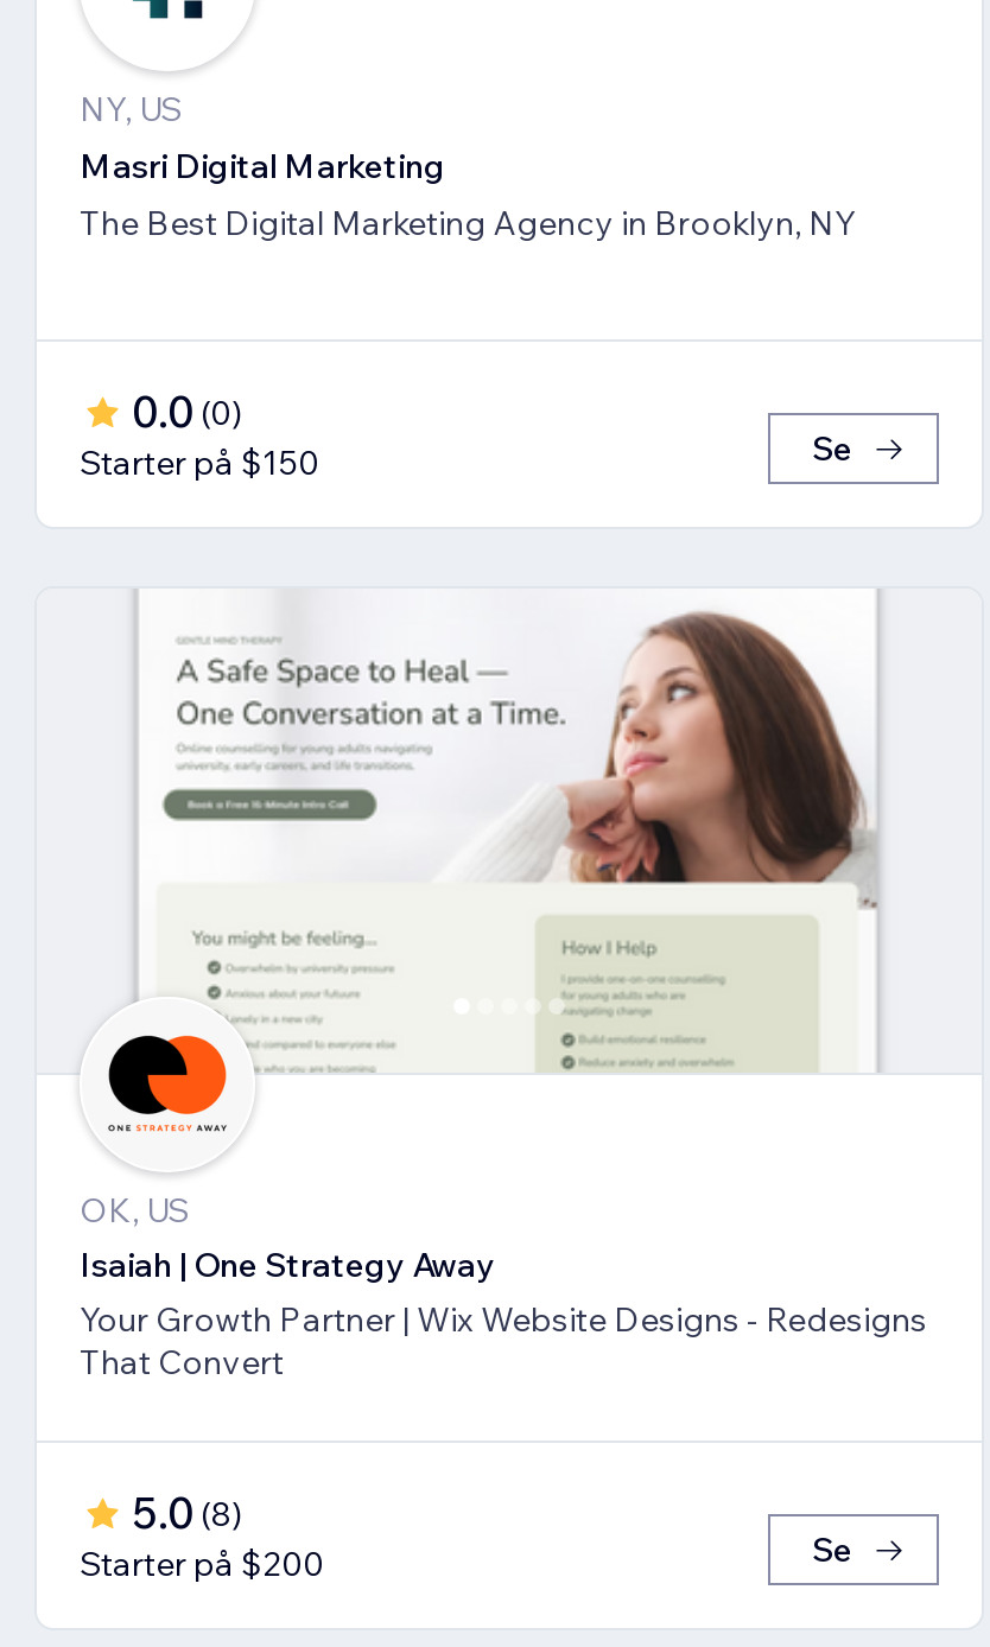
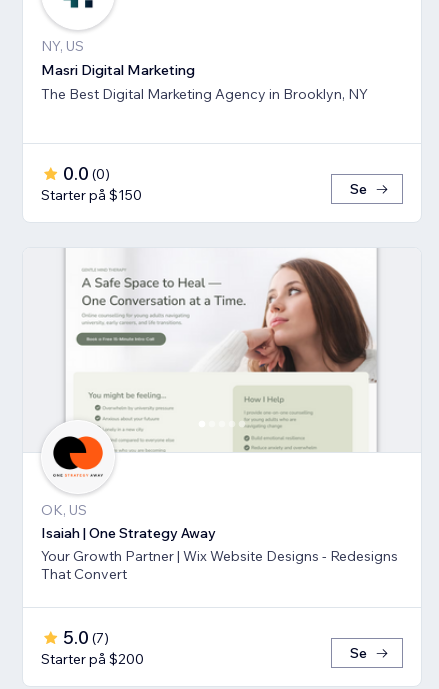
- 5.0 (8)
+ 5.0 (7)
